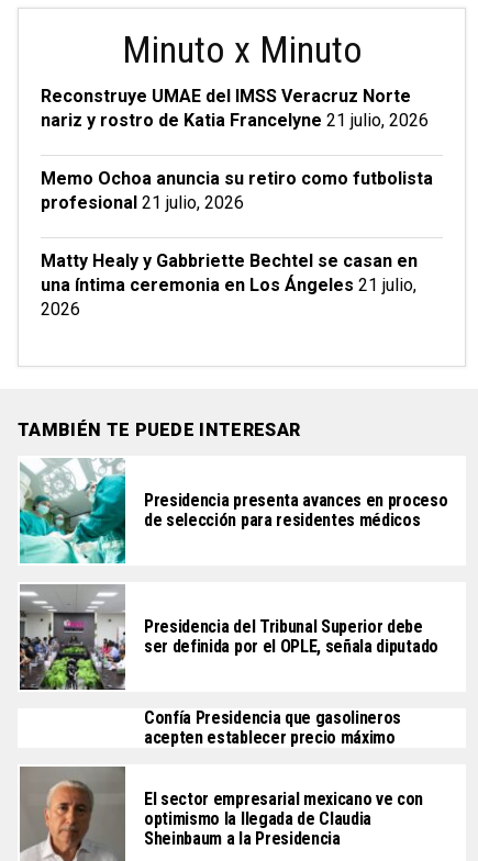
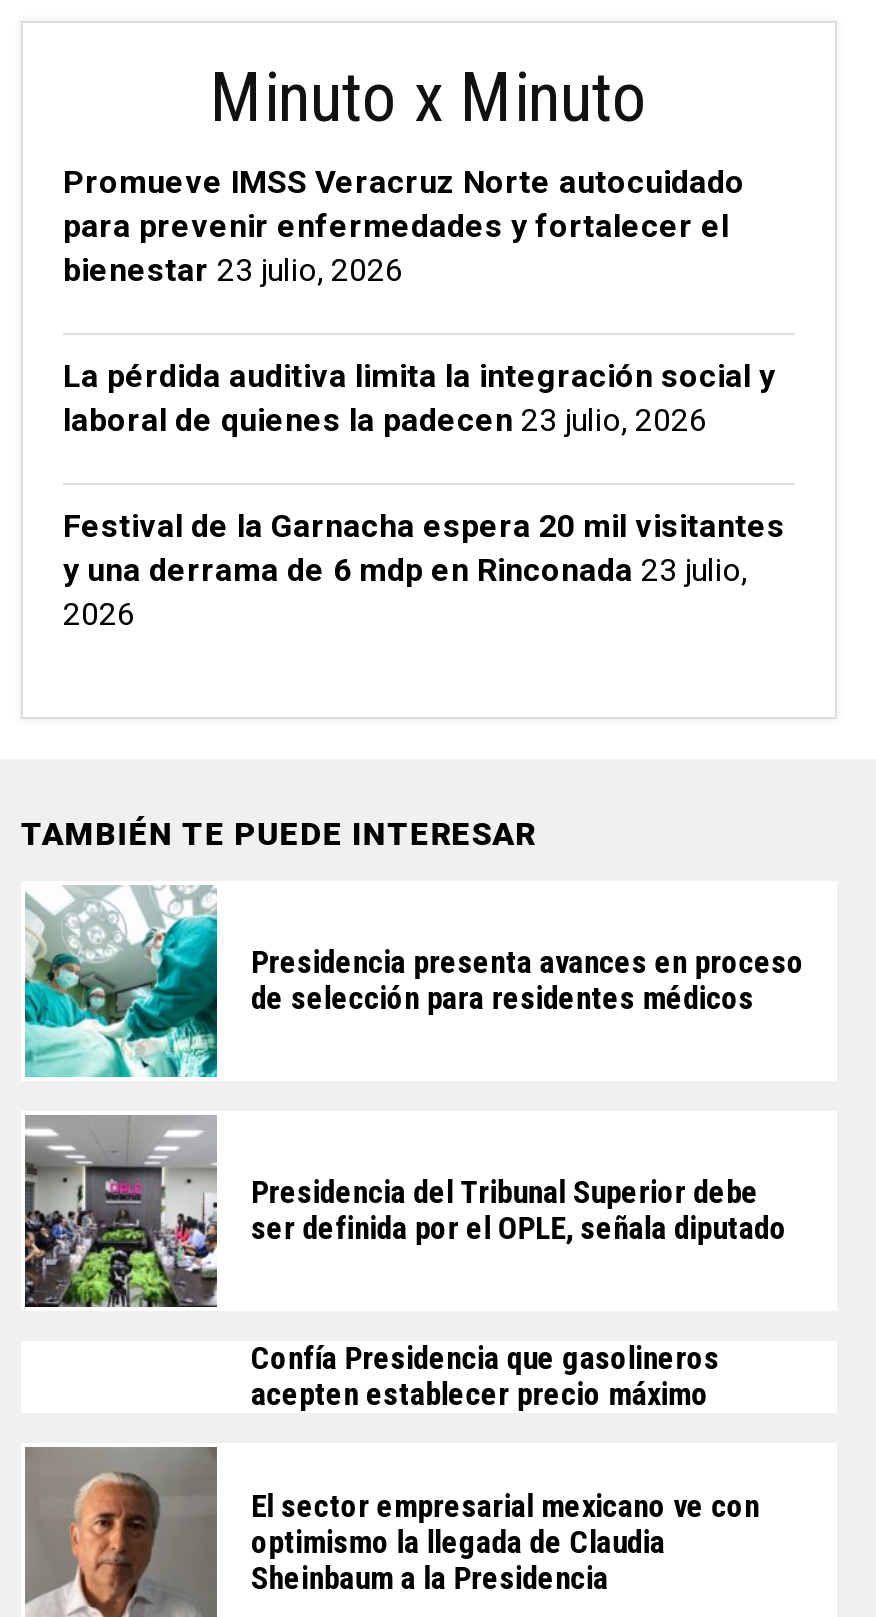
- Reconstruye UMAE del IMSS Veracruz Norte
- nariz y rostro de Katia Francelyne 21 julio, 2026
+ Promueve IMSS Veracruz Norte autocuidado
+ para prevenir enfermedades y fortalecer el
+ bienestar 23 julio, 2026

- Memo Ochoa anuncia su retiro como futbolista
- profesional 21 julio, 2026
+ La pérdida auditiva limita la integración social y
+ laboral de quienes la padecen 23 julio, 2026

- Matty Healy y Gabbriette Bechtel se casan en
- una íntima ceremonia en Los Ángeles 21 julio,
+ Festival de la Garnacha espera 20 mil visitantes
+ y una derrama de 6 mdp en Rinconada 23 julio,
